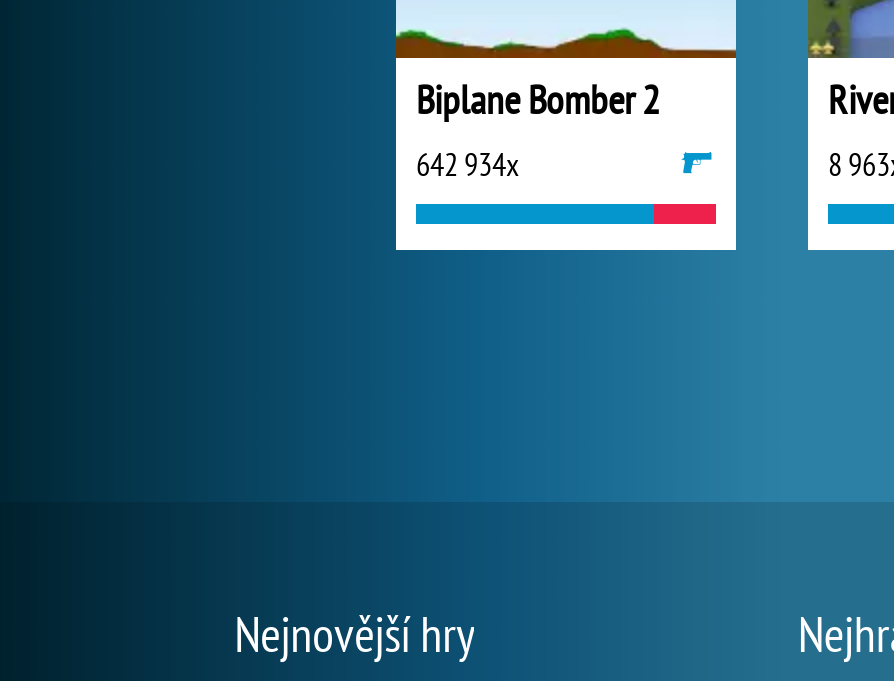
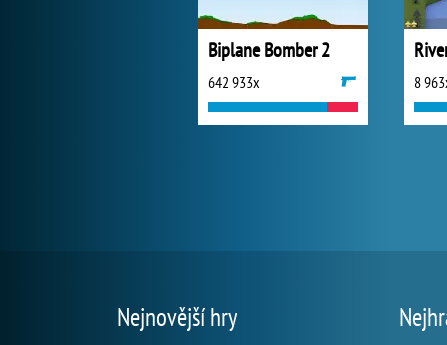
- 642 934x
+ 642 933x
